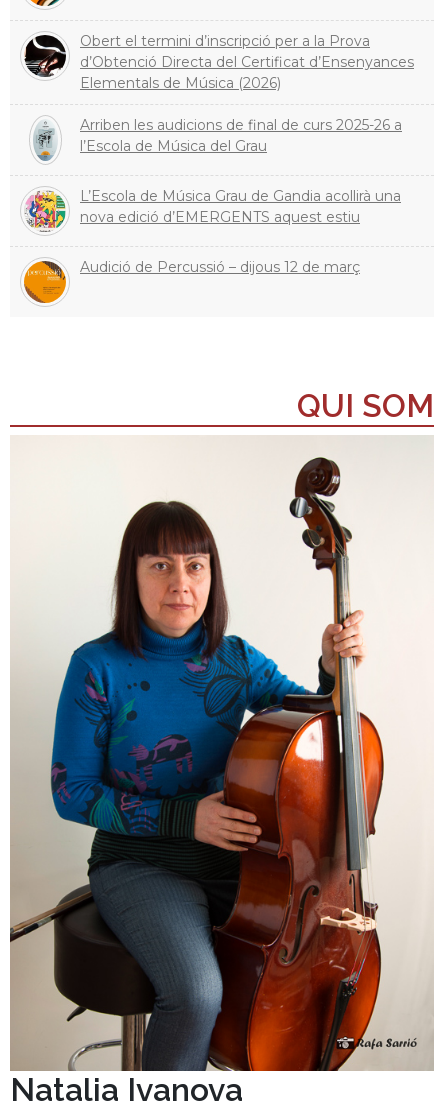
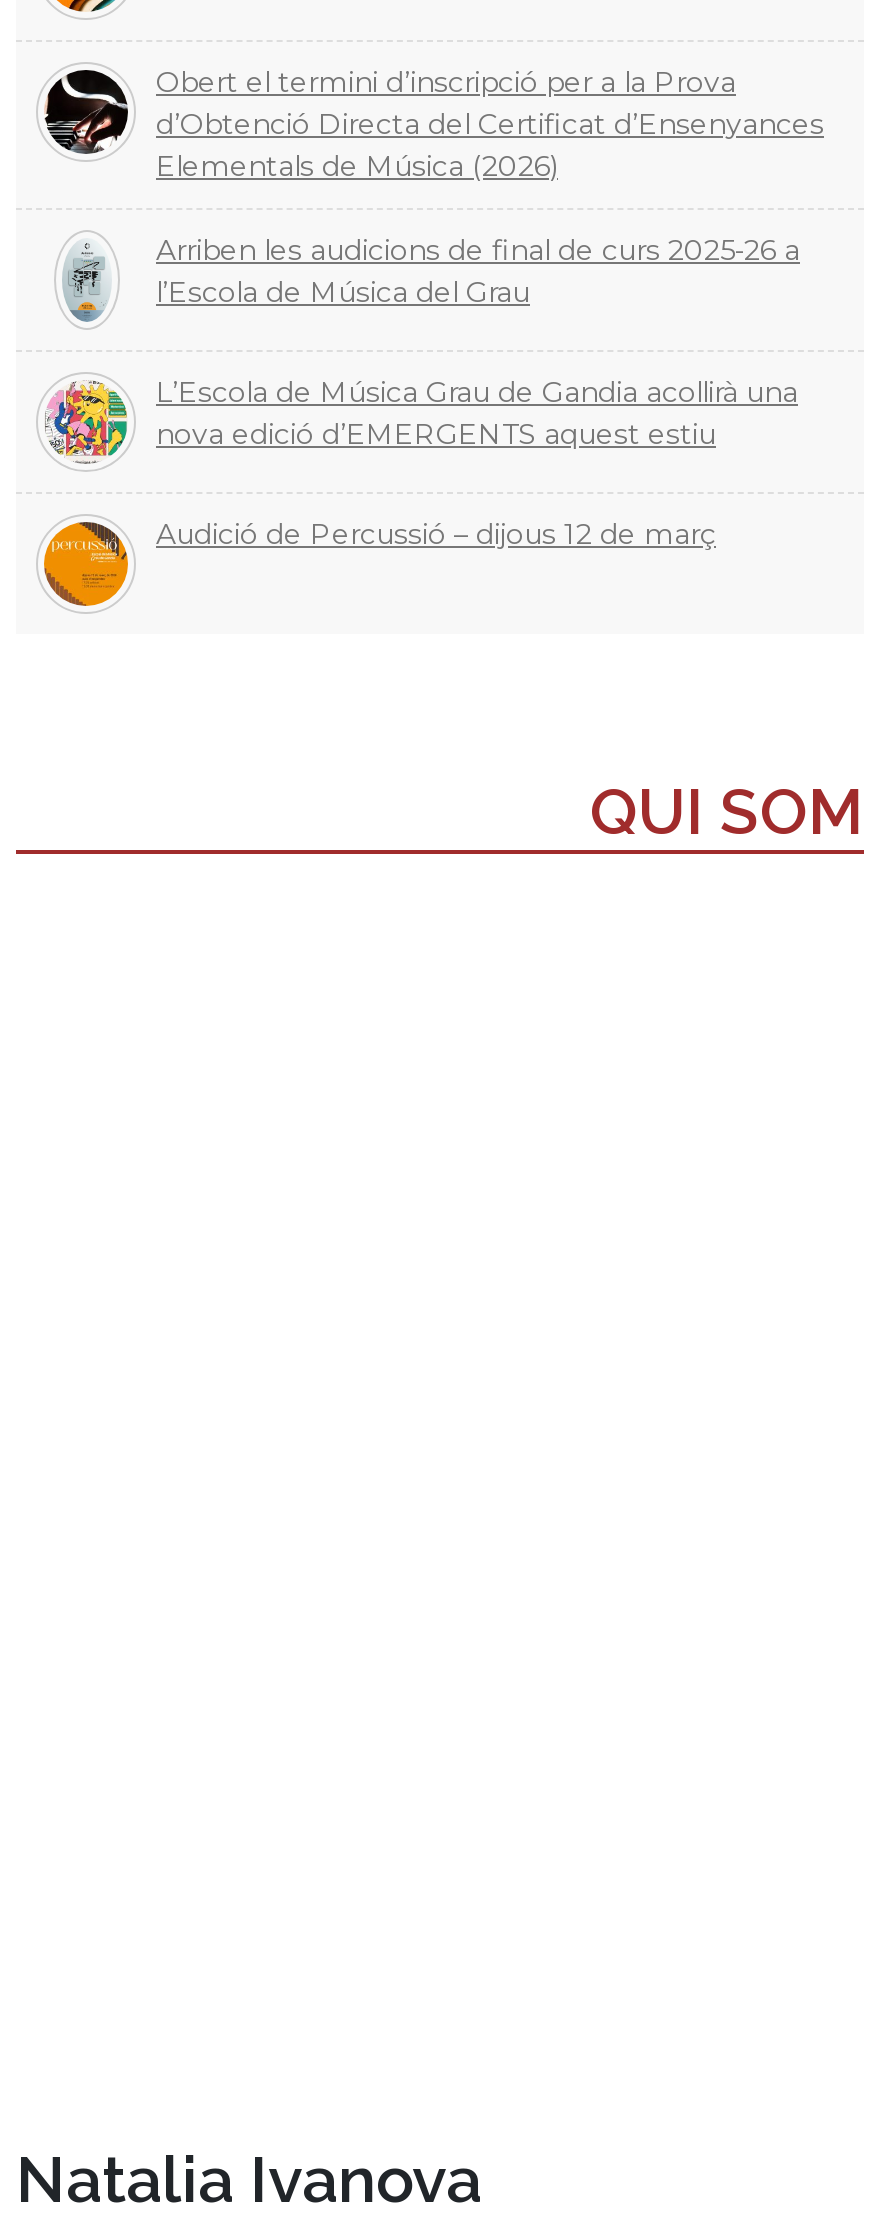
- [image]
